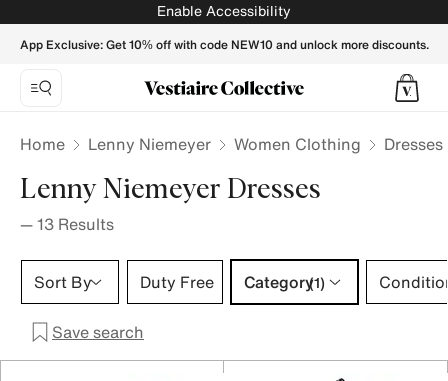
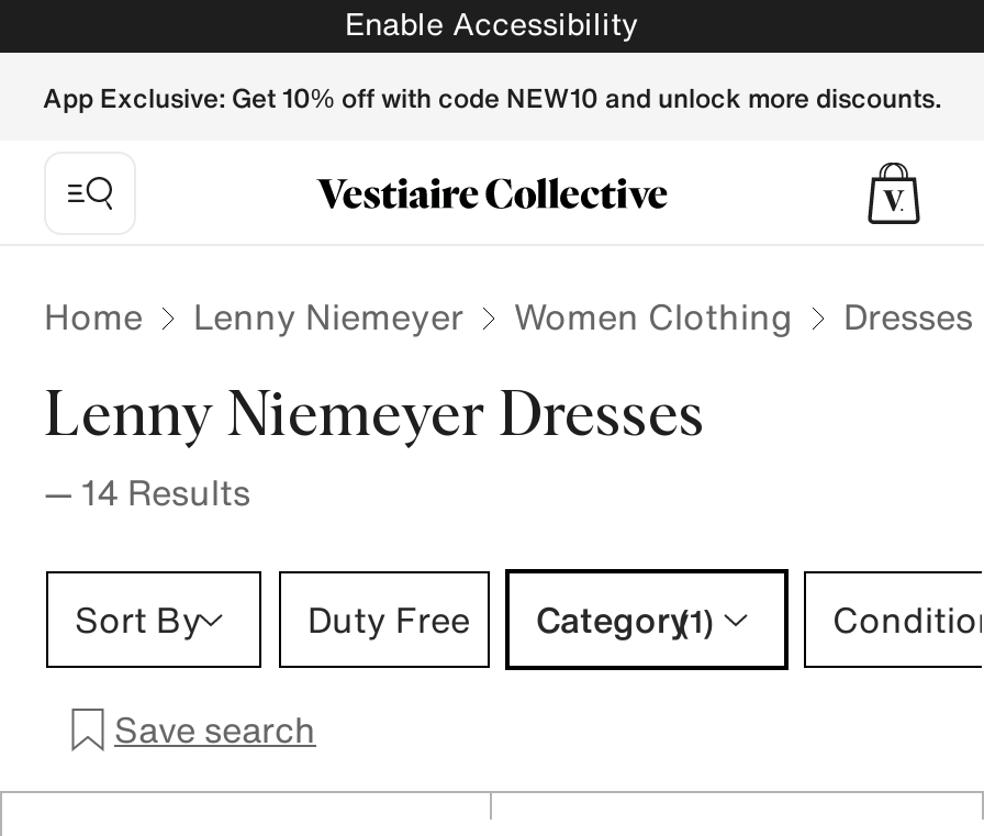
- — 13 Results
+ — 14 Results
